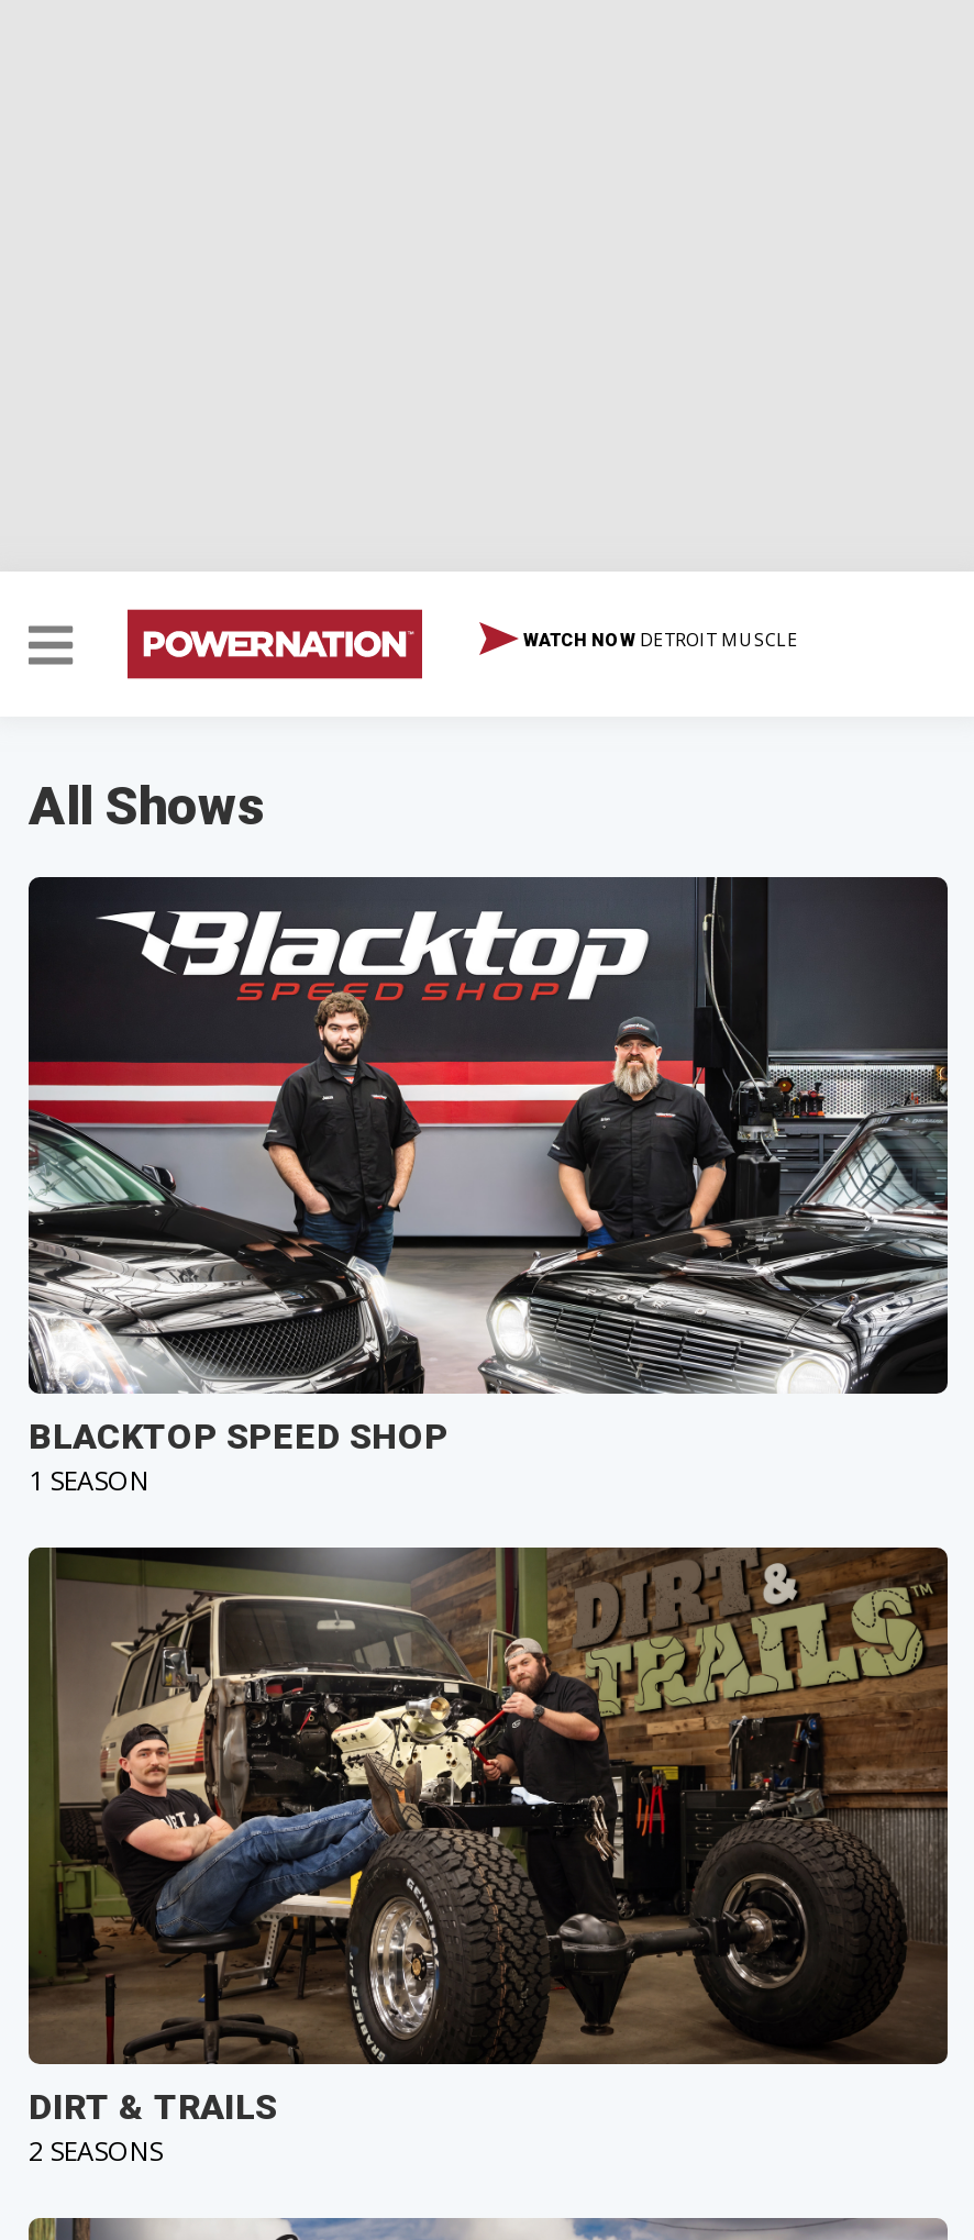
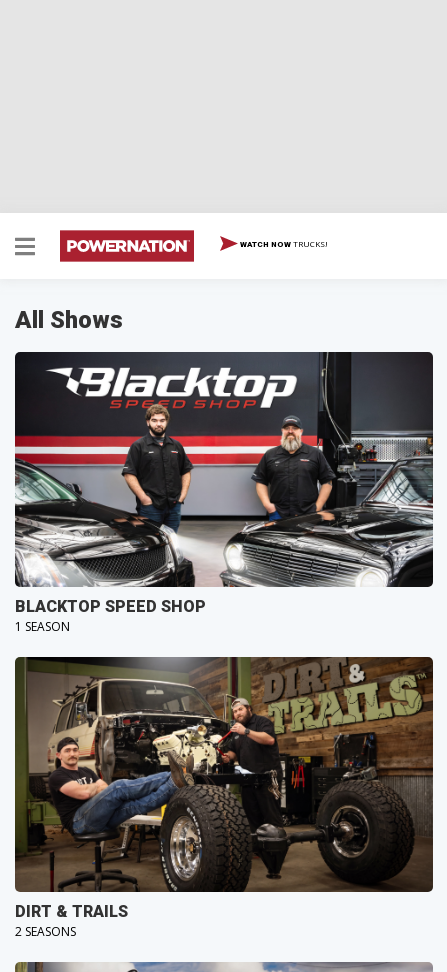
- WATCH NOW DETROIT MUSCLE
+ WATCH NOW TRUCKS!
